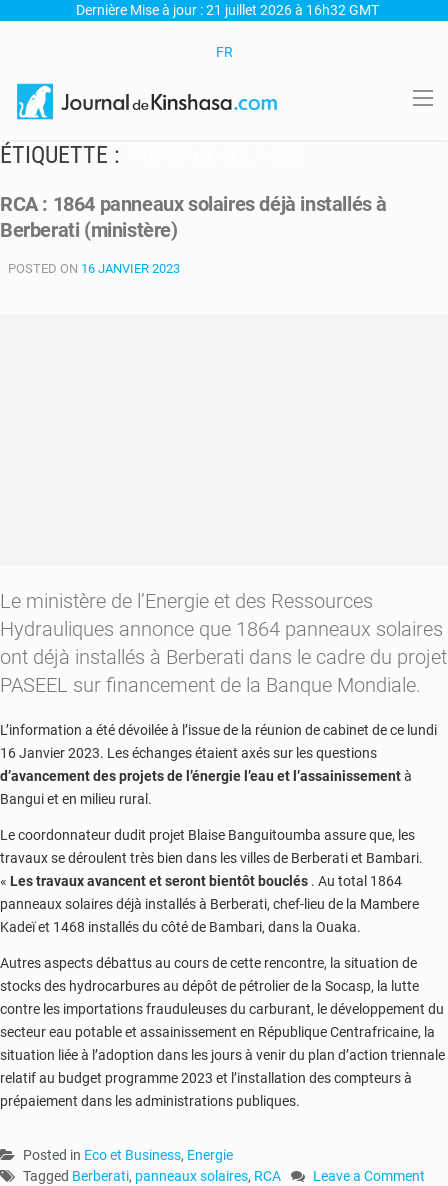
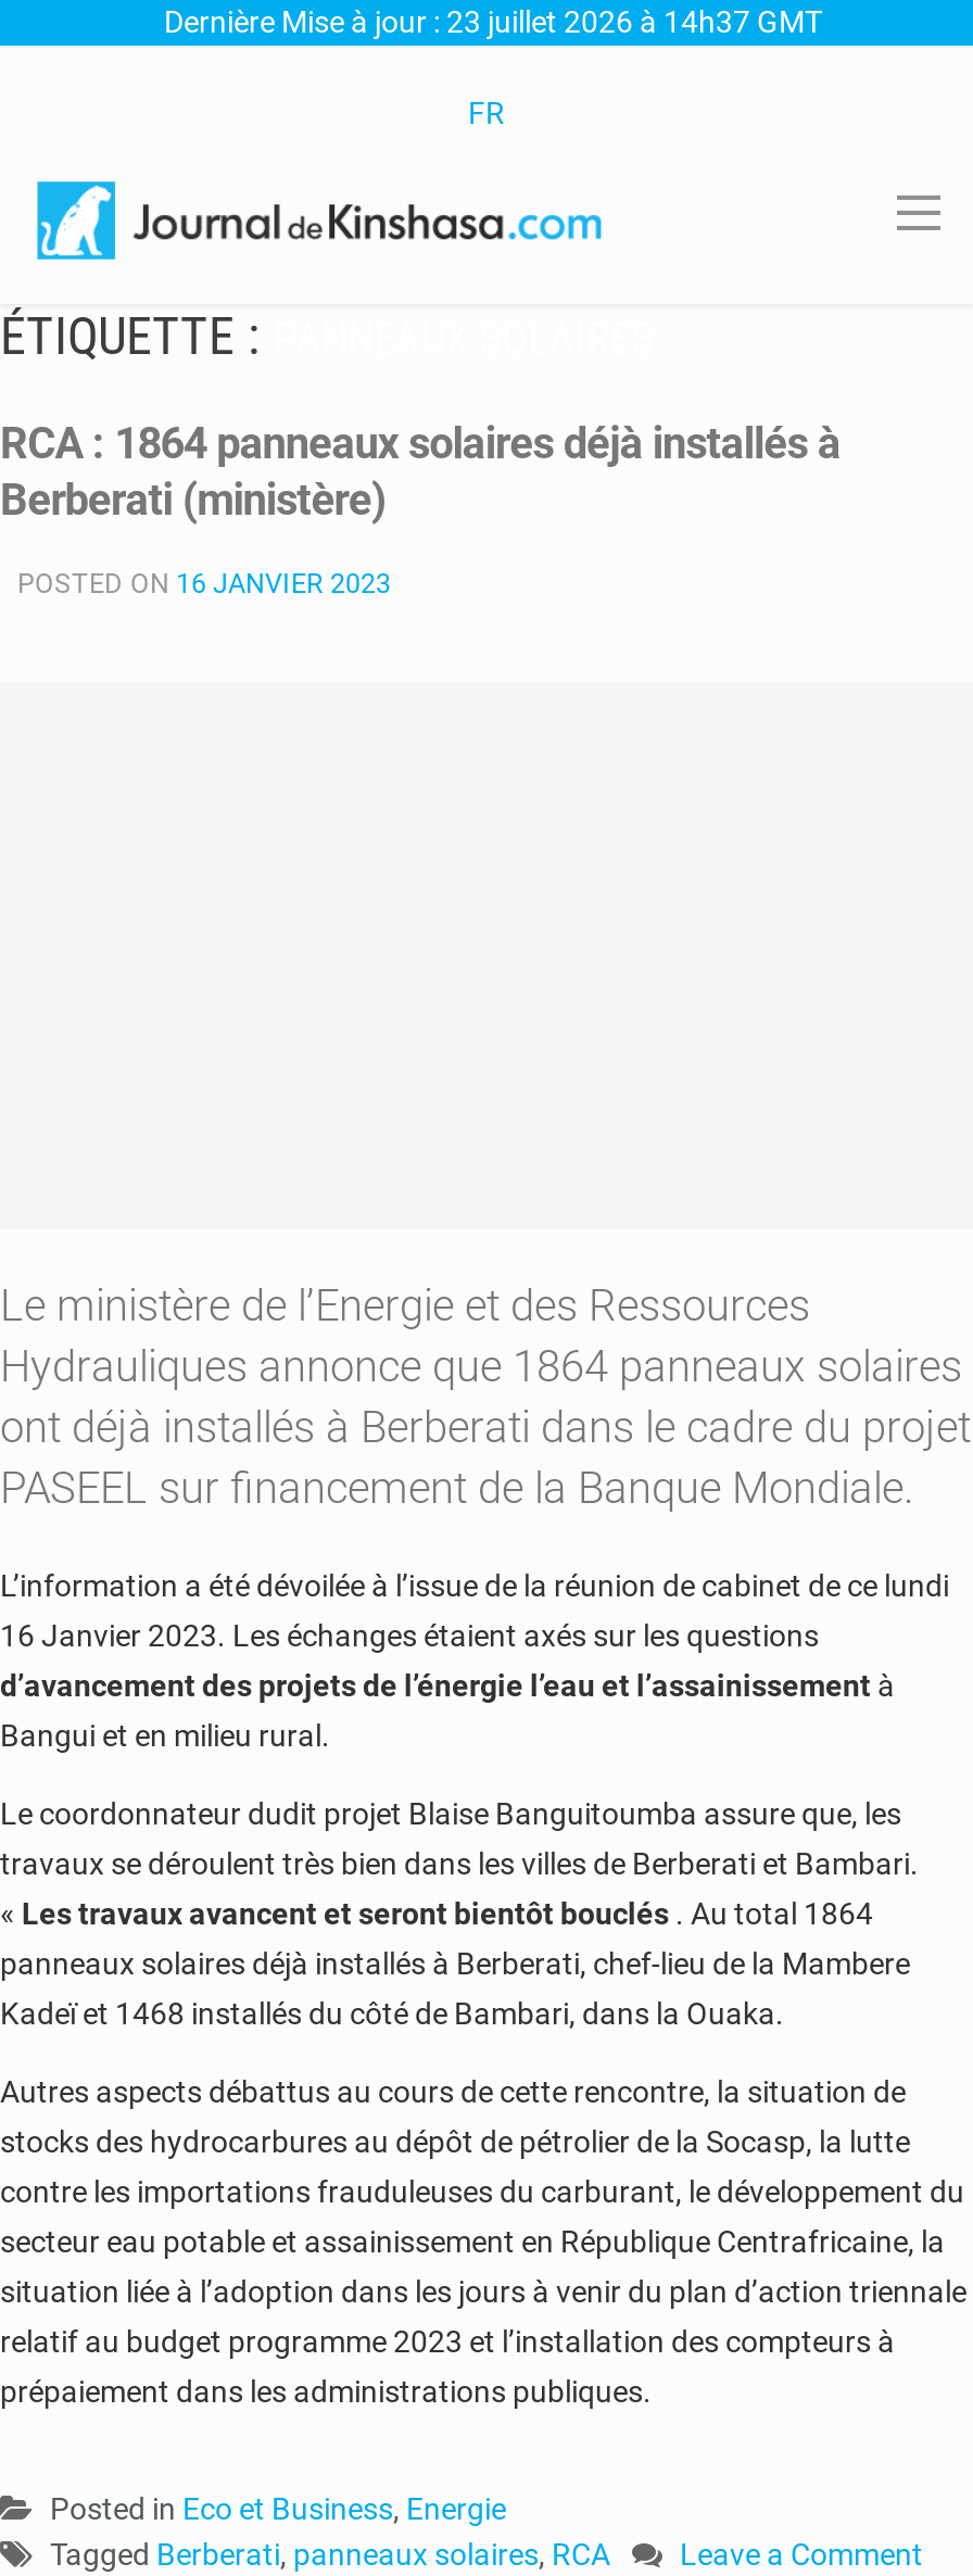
- Dernière Mise à jour : 21 juillet 2026 à 16h32 GMT
+ Dernière Mise à jour : 23 juillet 2026 à 14h37 GMT
